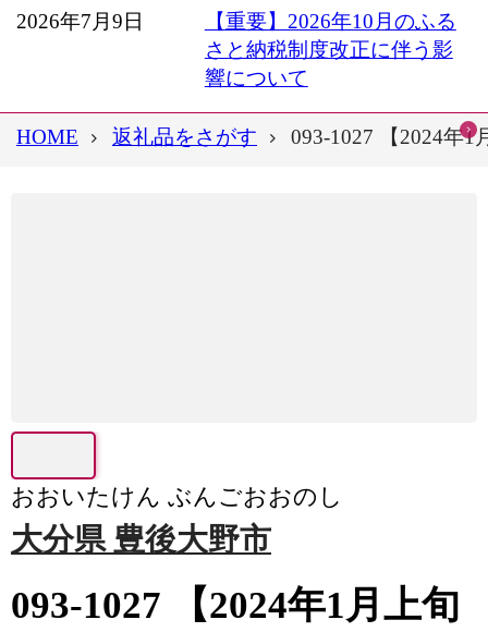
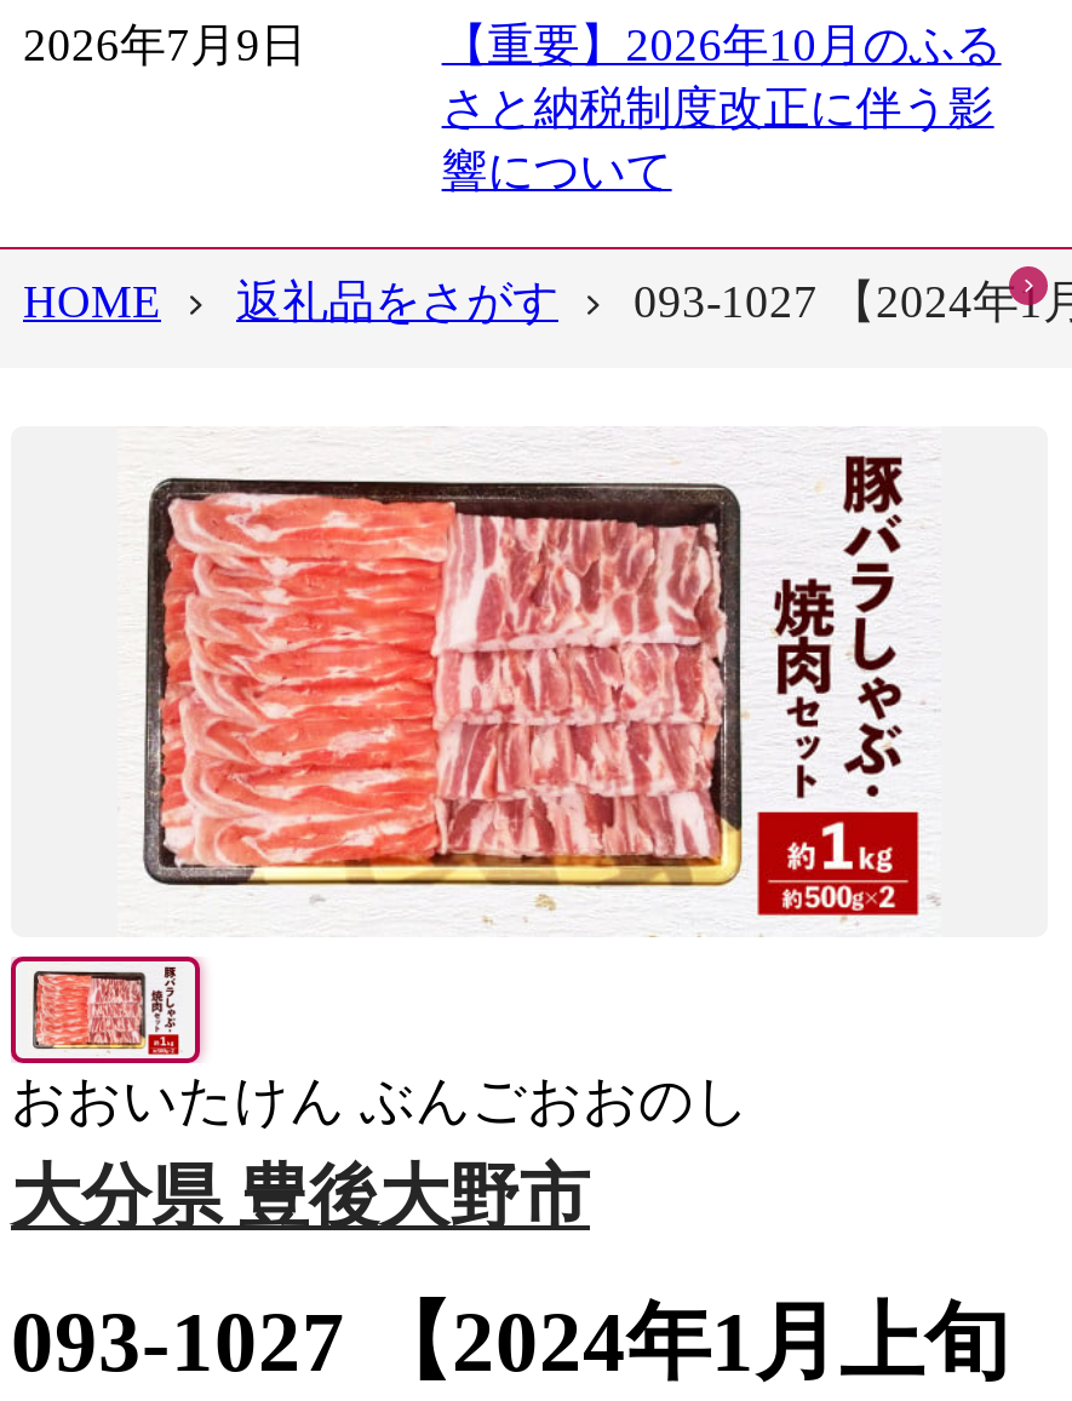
+ [image]

+ [image]
